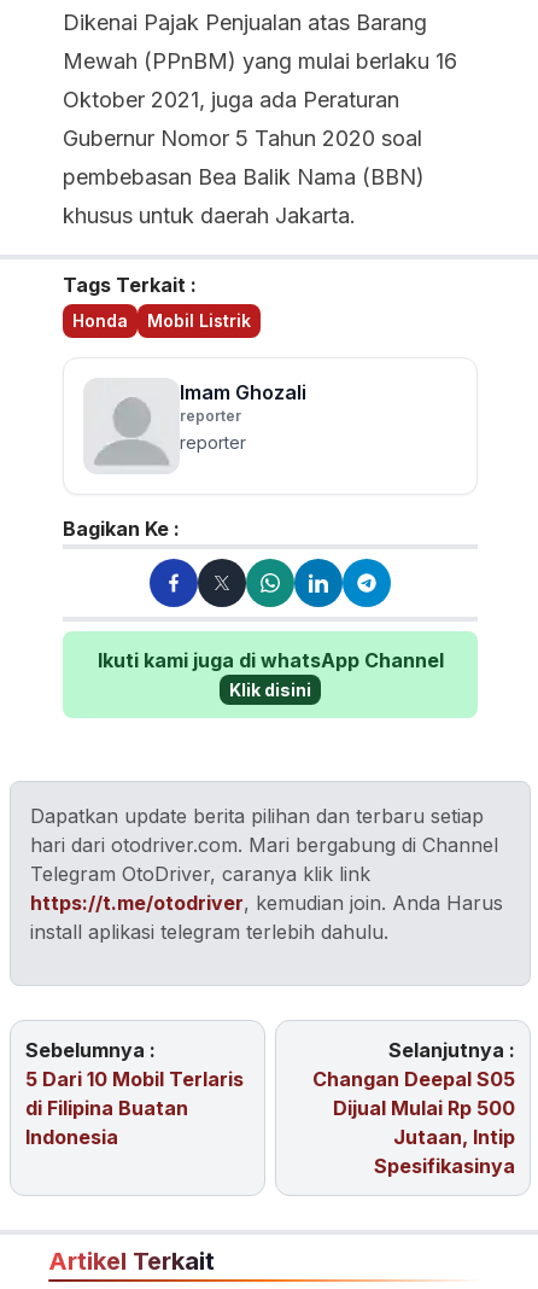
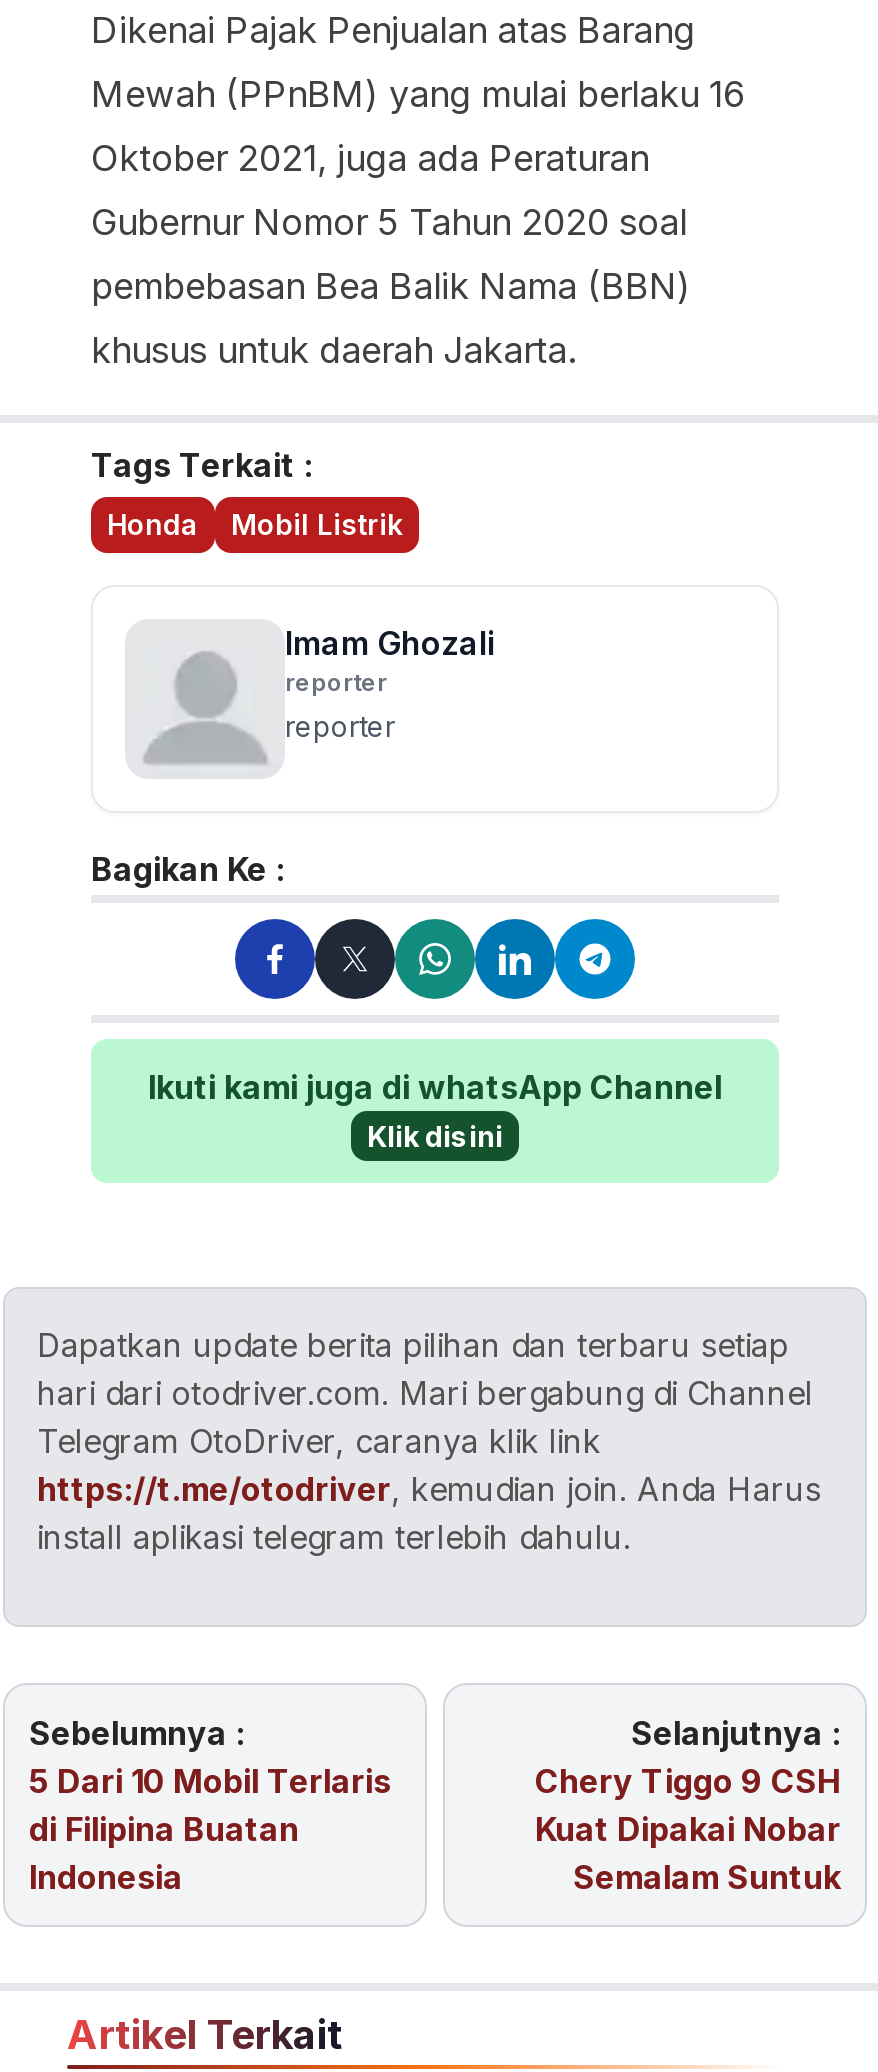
- Changan Deepal S05
- Dijual Mulai Rp 500
- Jutaan, Intip
- Spesifikasinya
+ Chery Tiggo 9 CSH
+ Kuat Dipakai Nobar
+ Semalam Suntuk
